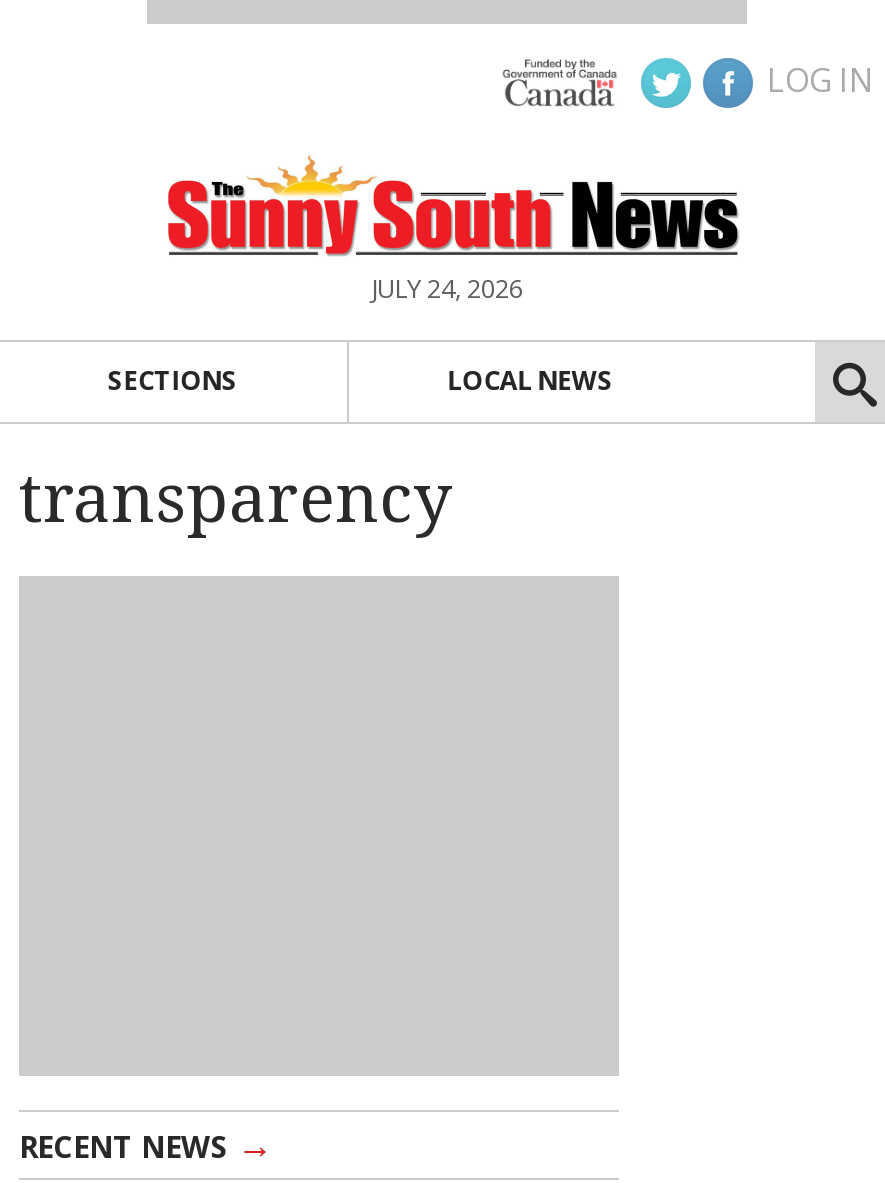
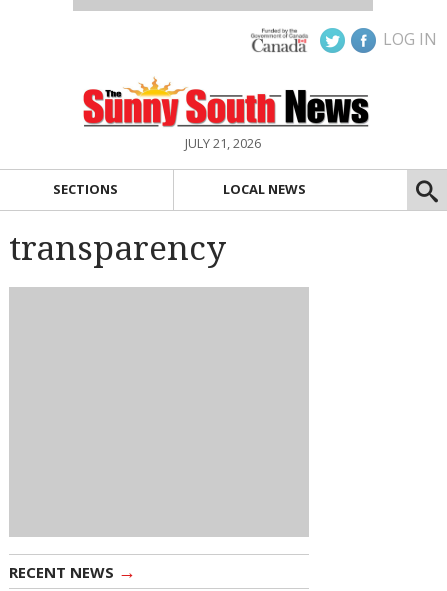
- JULY 24, 2026
+ JULY 21, 2026
